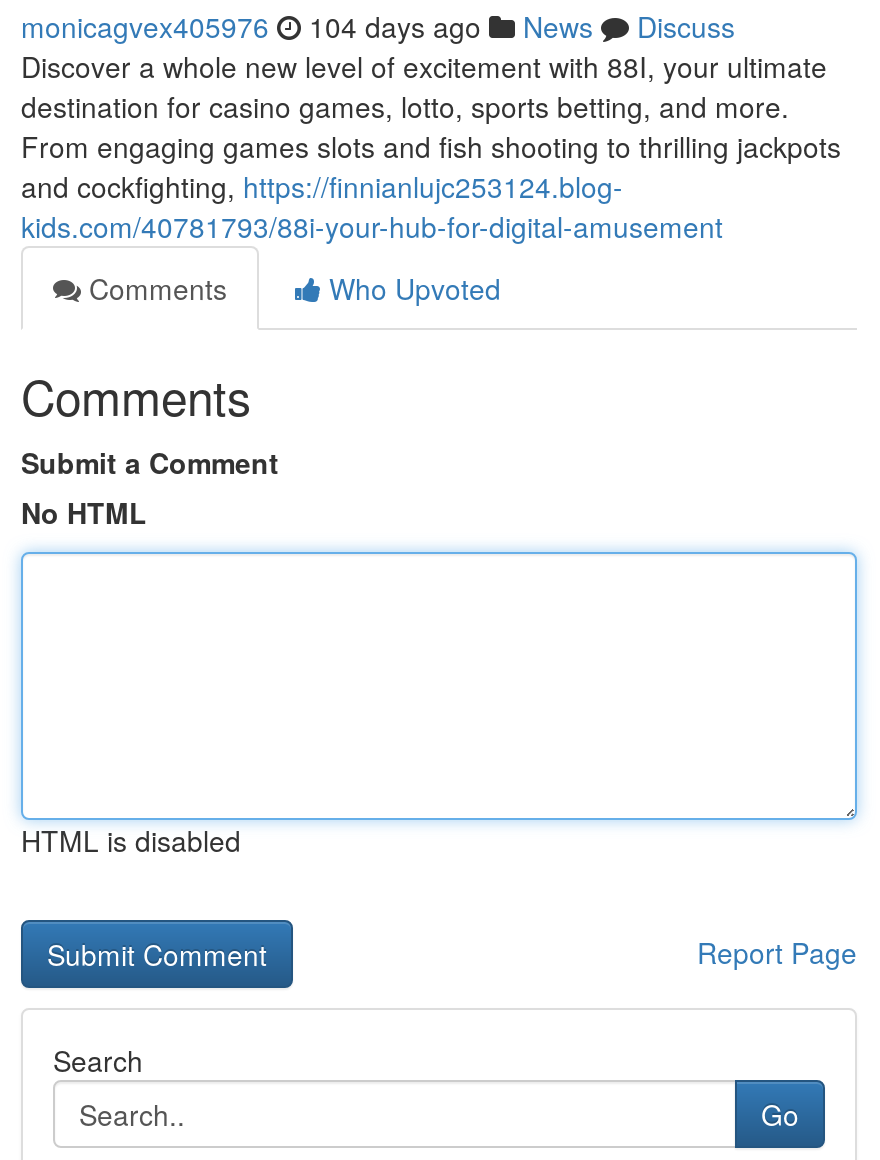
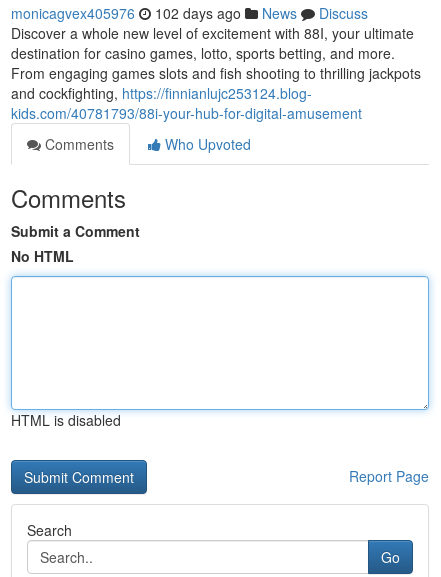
- monicagvex405976 104 days ago News Discuss
+ monicagvex405976 102 days ago News Discuss
